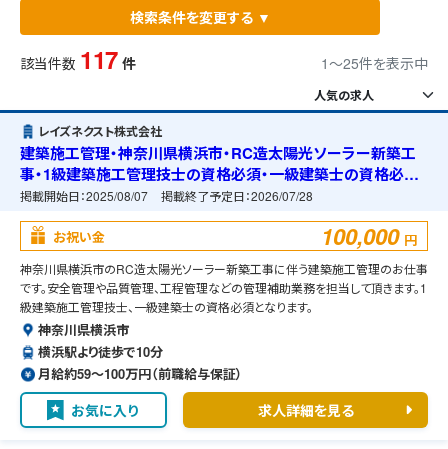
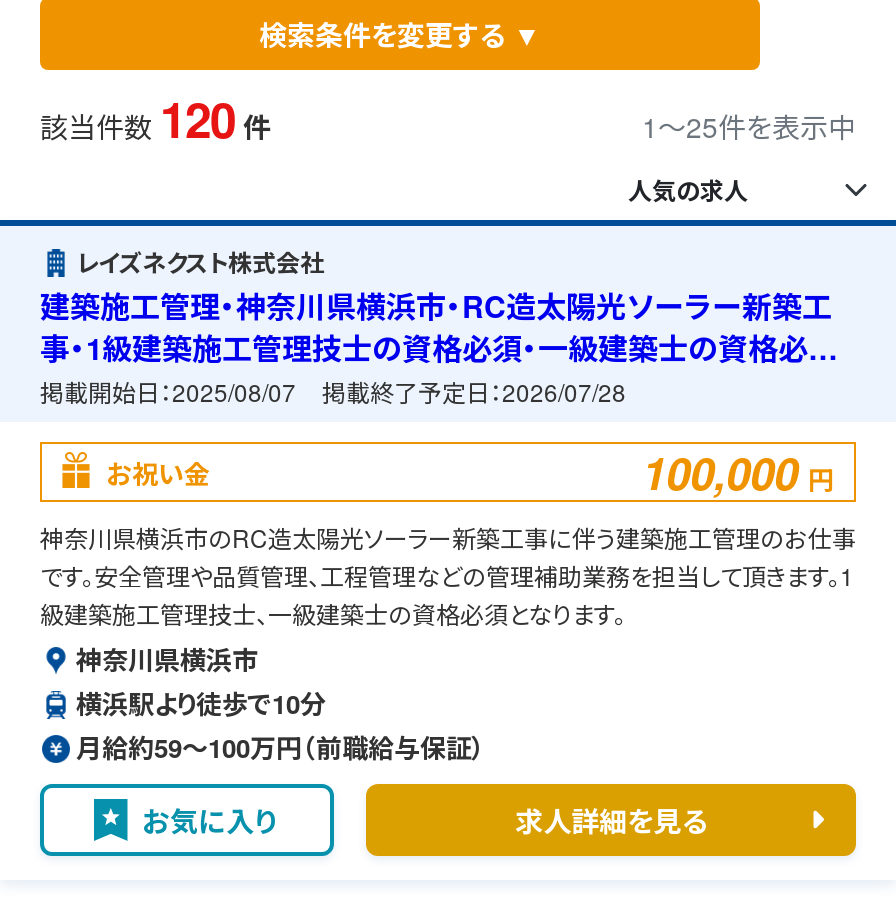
- 該当件数 117 件
+ 該当件数 120 件
